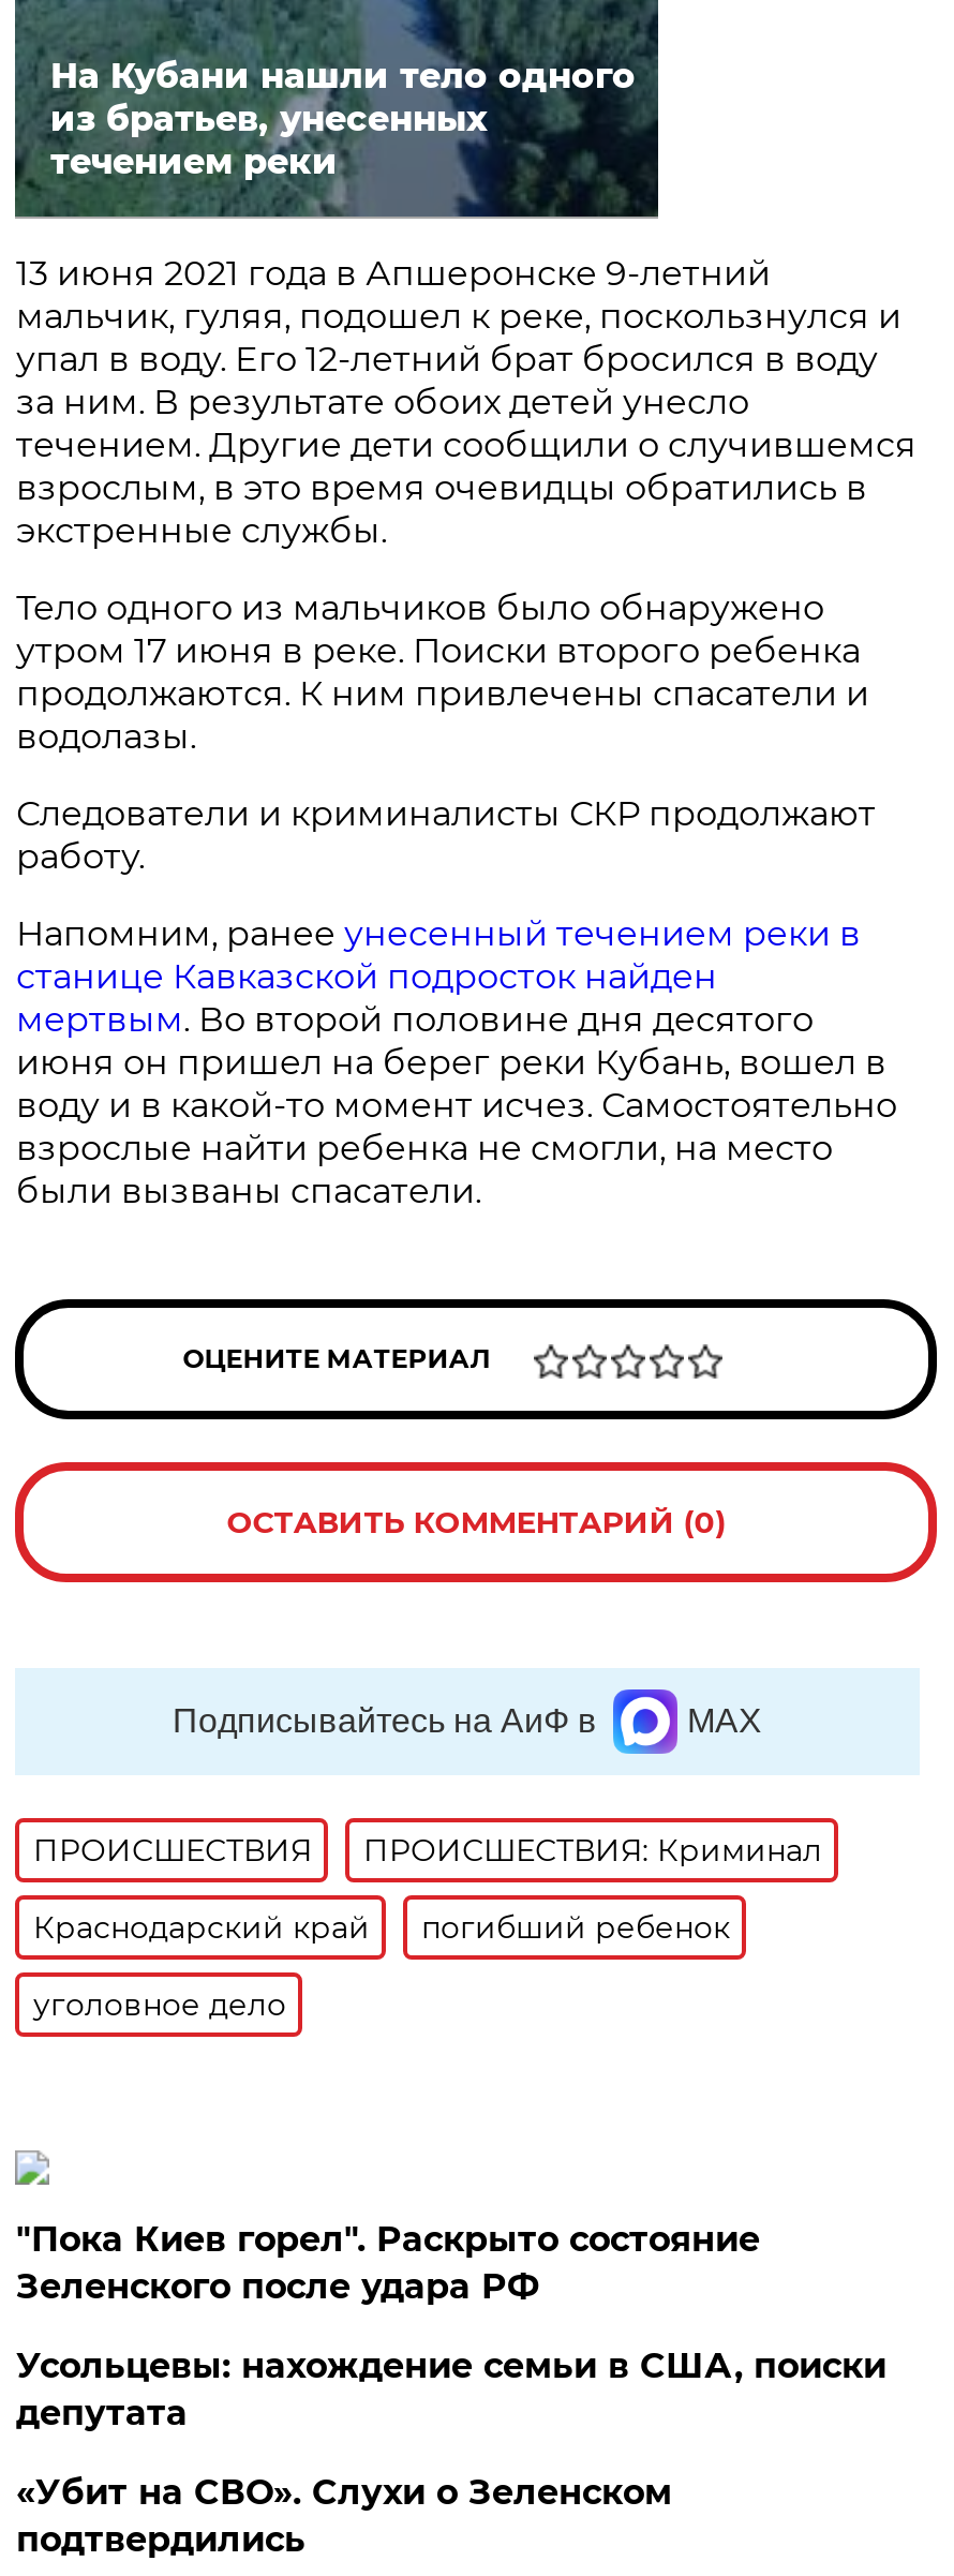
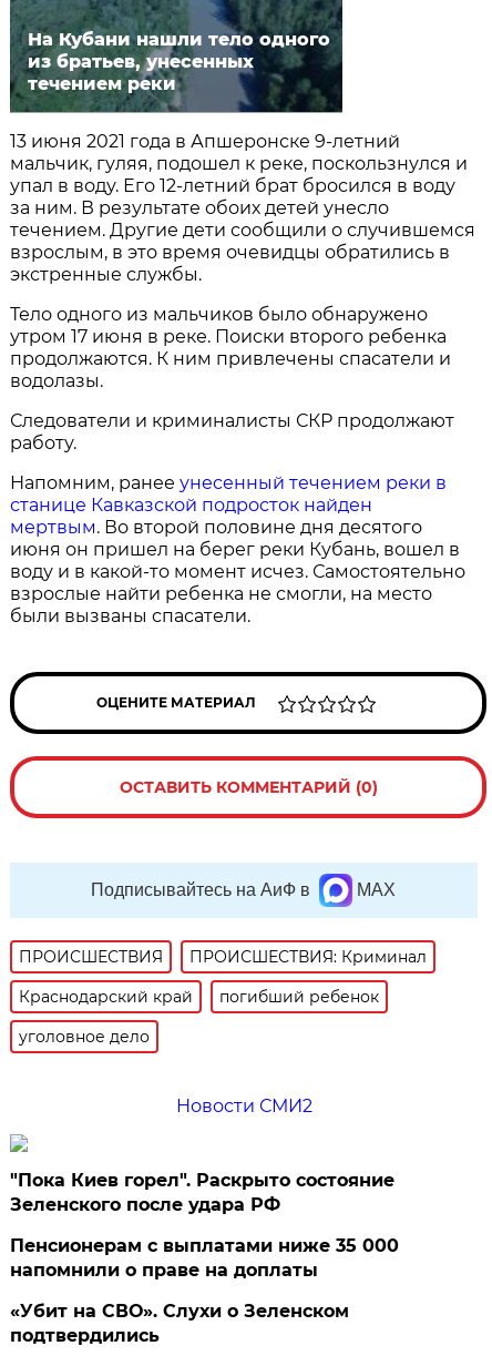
+ Новости СМИ2

- Усольцевы: нахождение семьи в США, поиски
- депутата
+ Пенсионерам с выплатами ниже 35 000
+ напомнили о праве на доплаты
